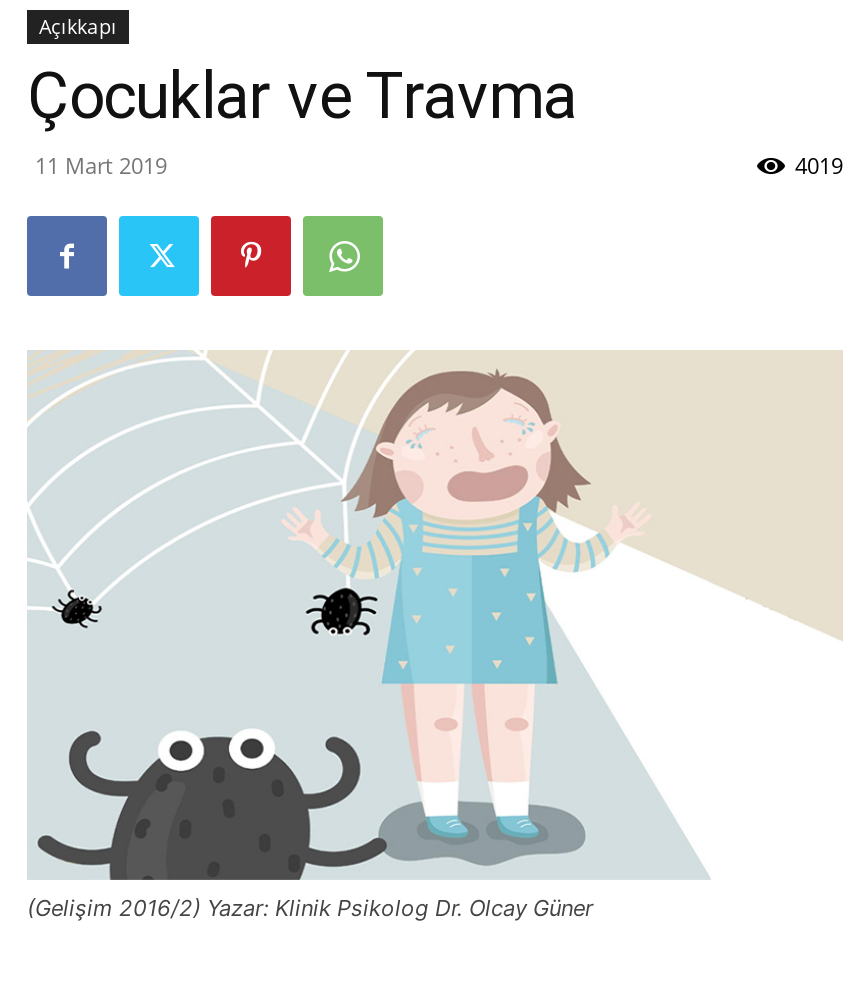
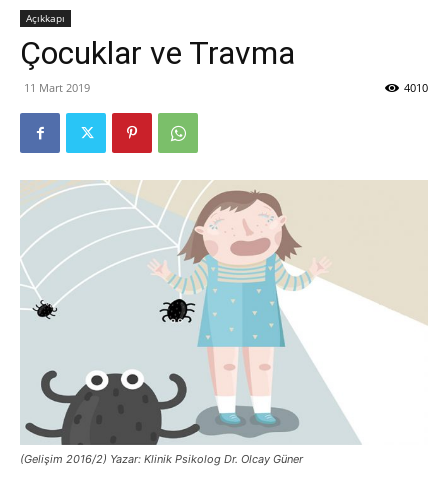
- 4019
+ 4010
